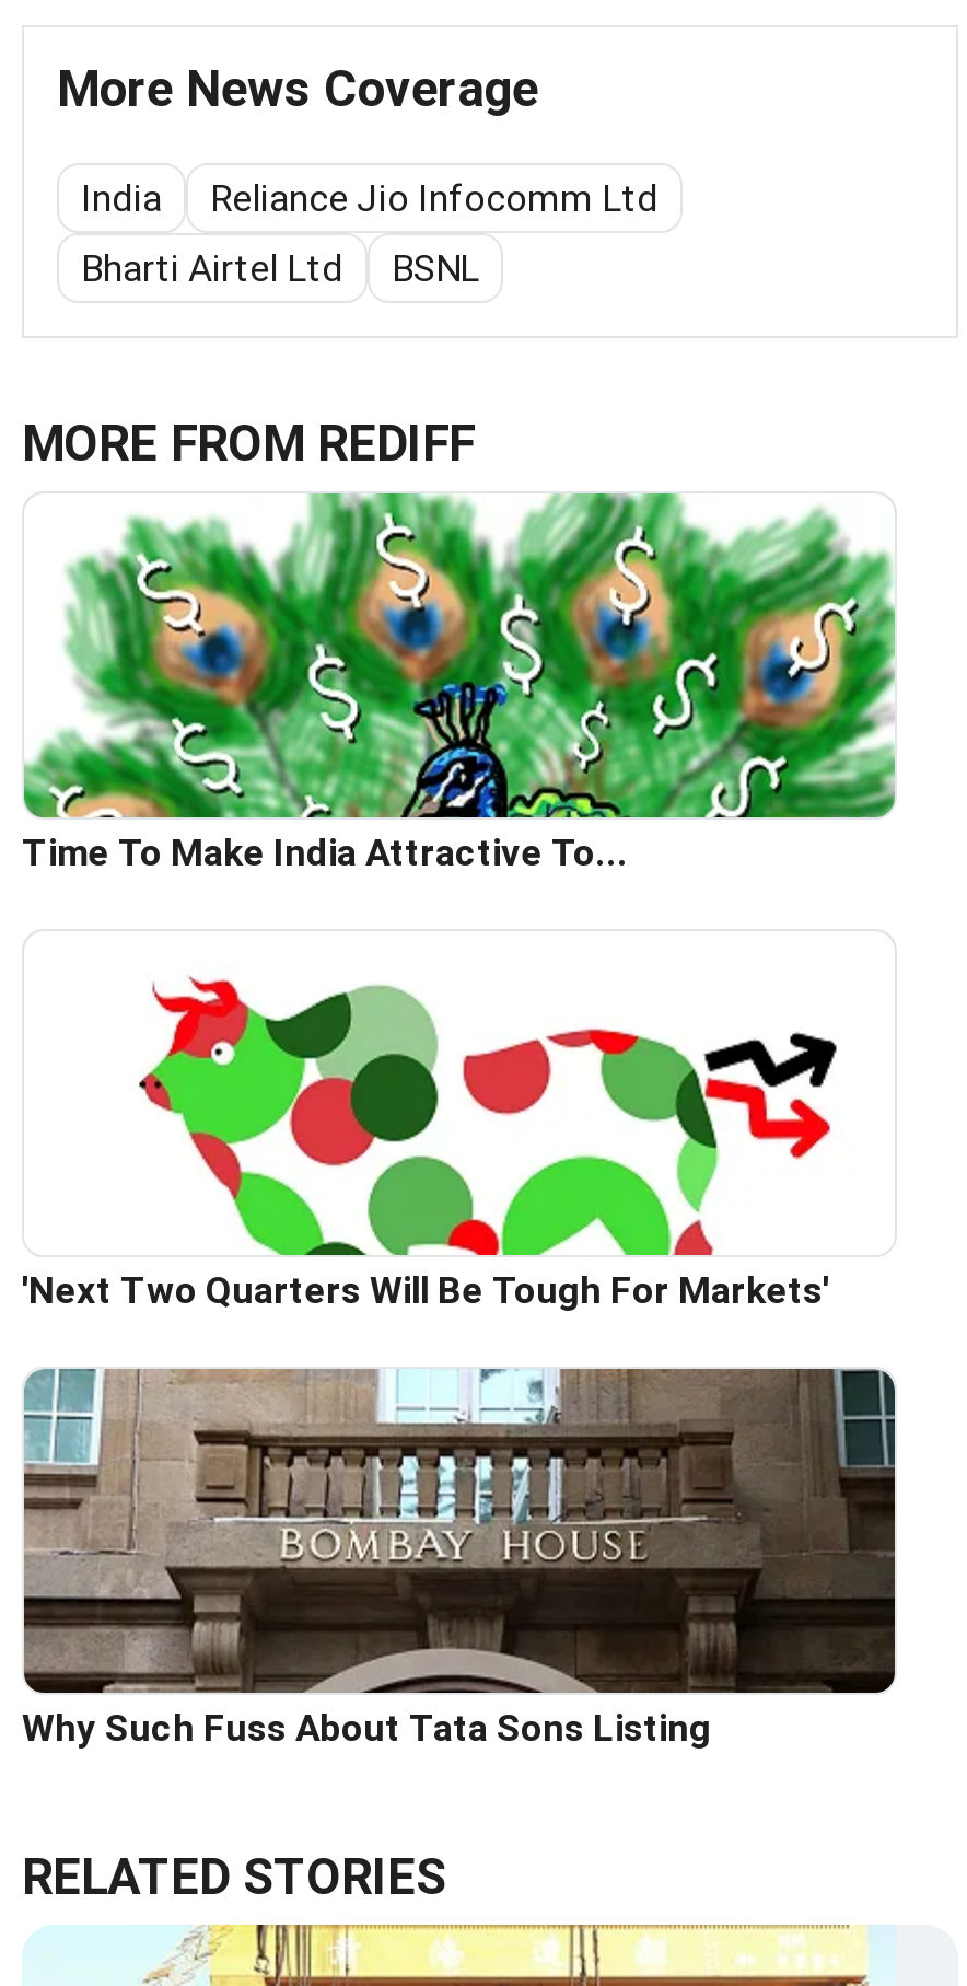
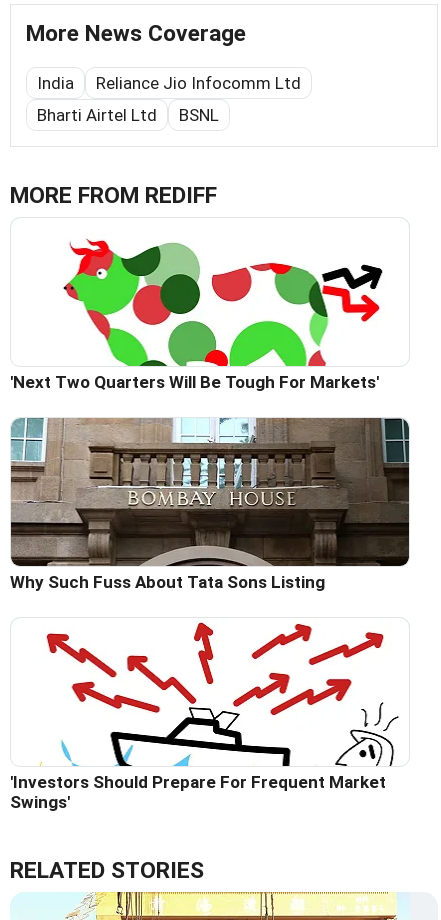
- [image]
- Time To Make India Attractive To...

moved up: [image] | 'Next Two Quarters Will Be Tough For Markets' | Why Such Fuss About Tata Sons Listing

+ [image]
+ 'Investors Should Prepare For Frequent Market
+ Swings'
